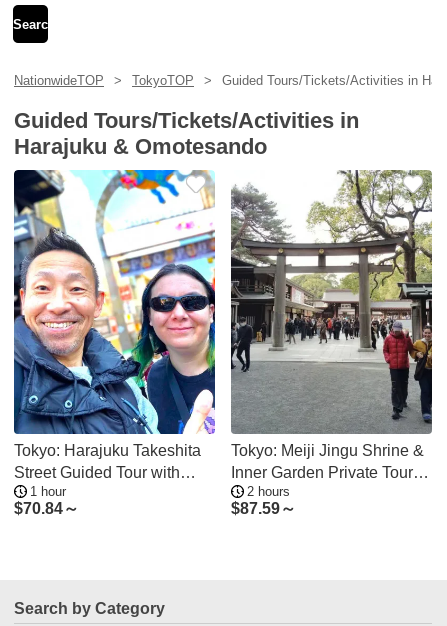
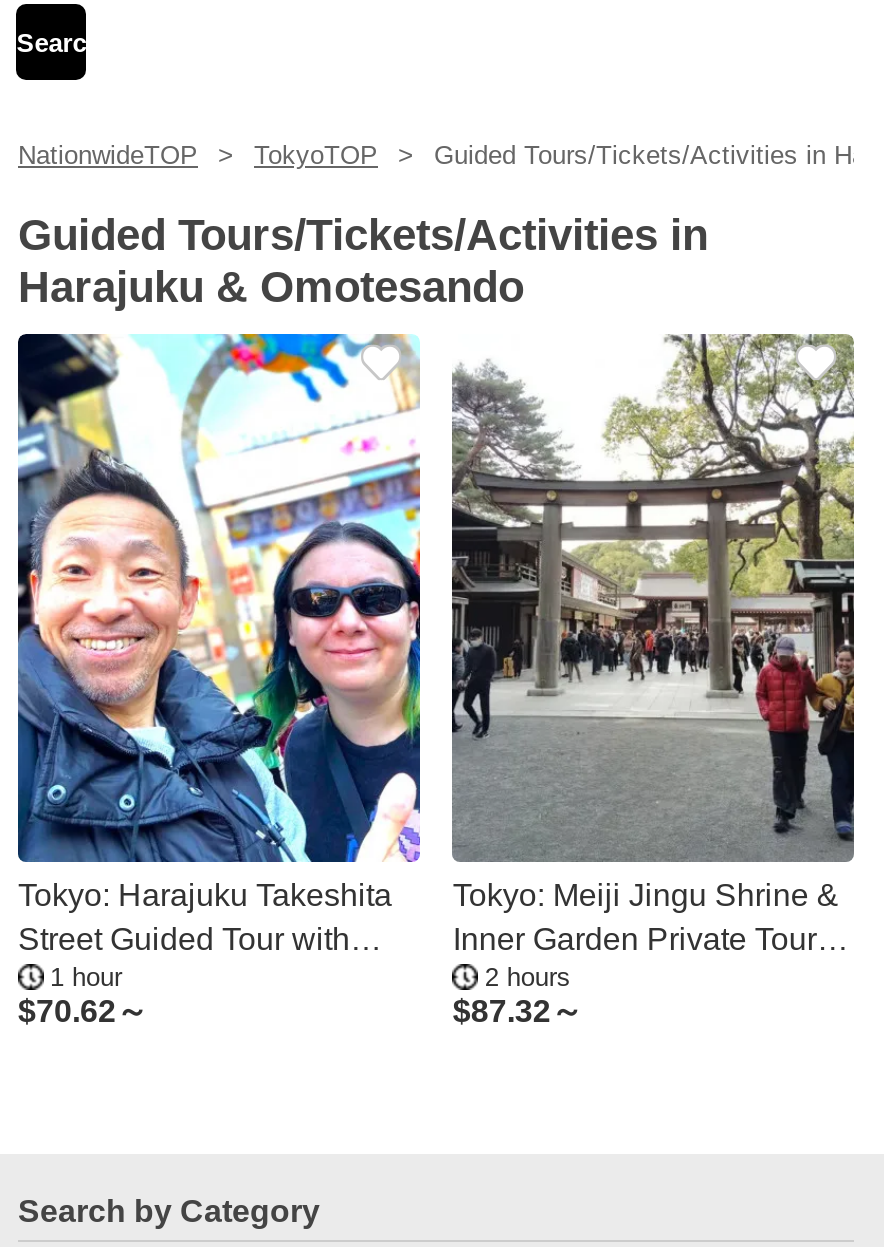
- $70.84～
+ $70.62～

- $87.59～
+ $87.32～
